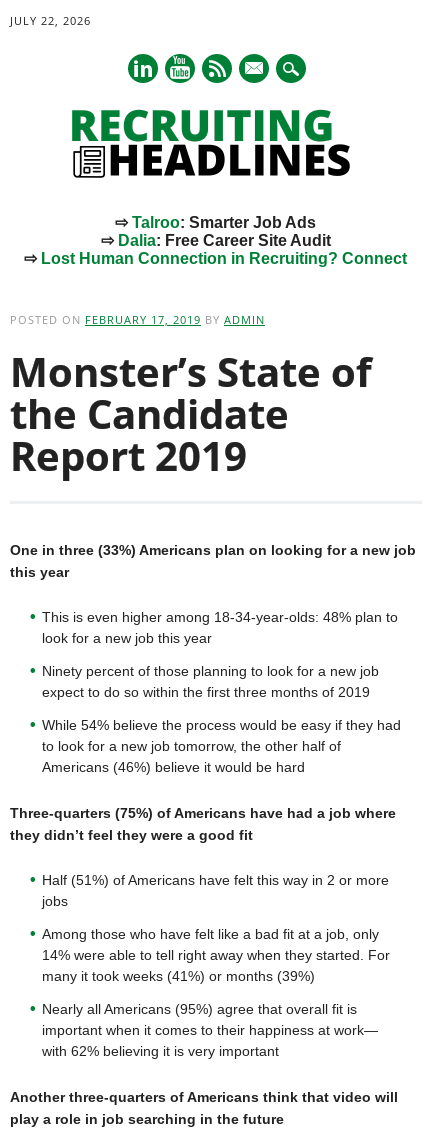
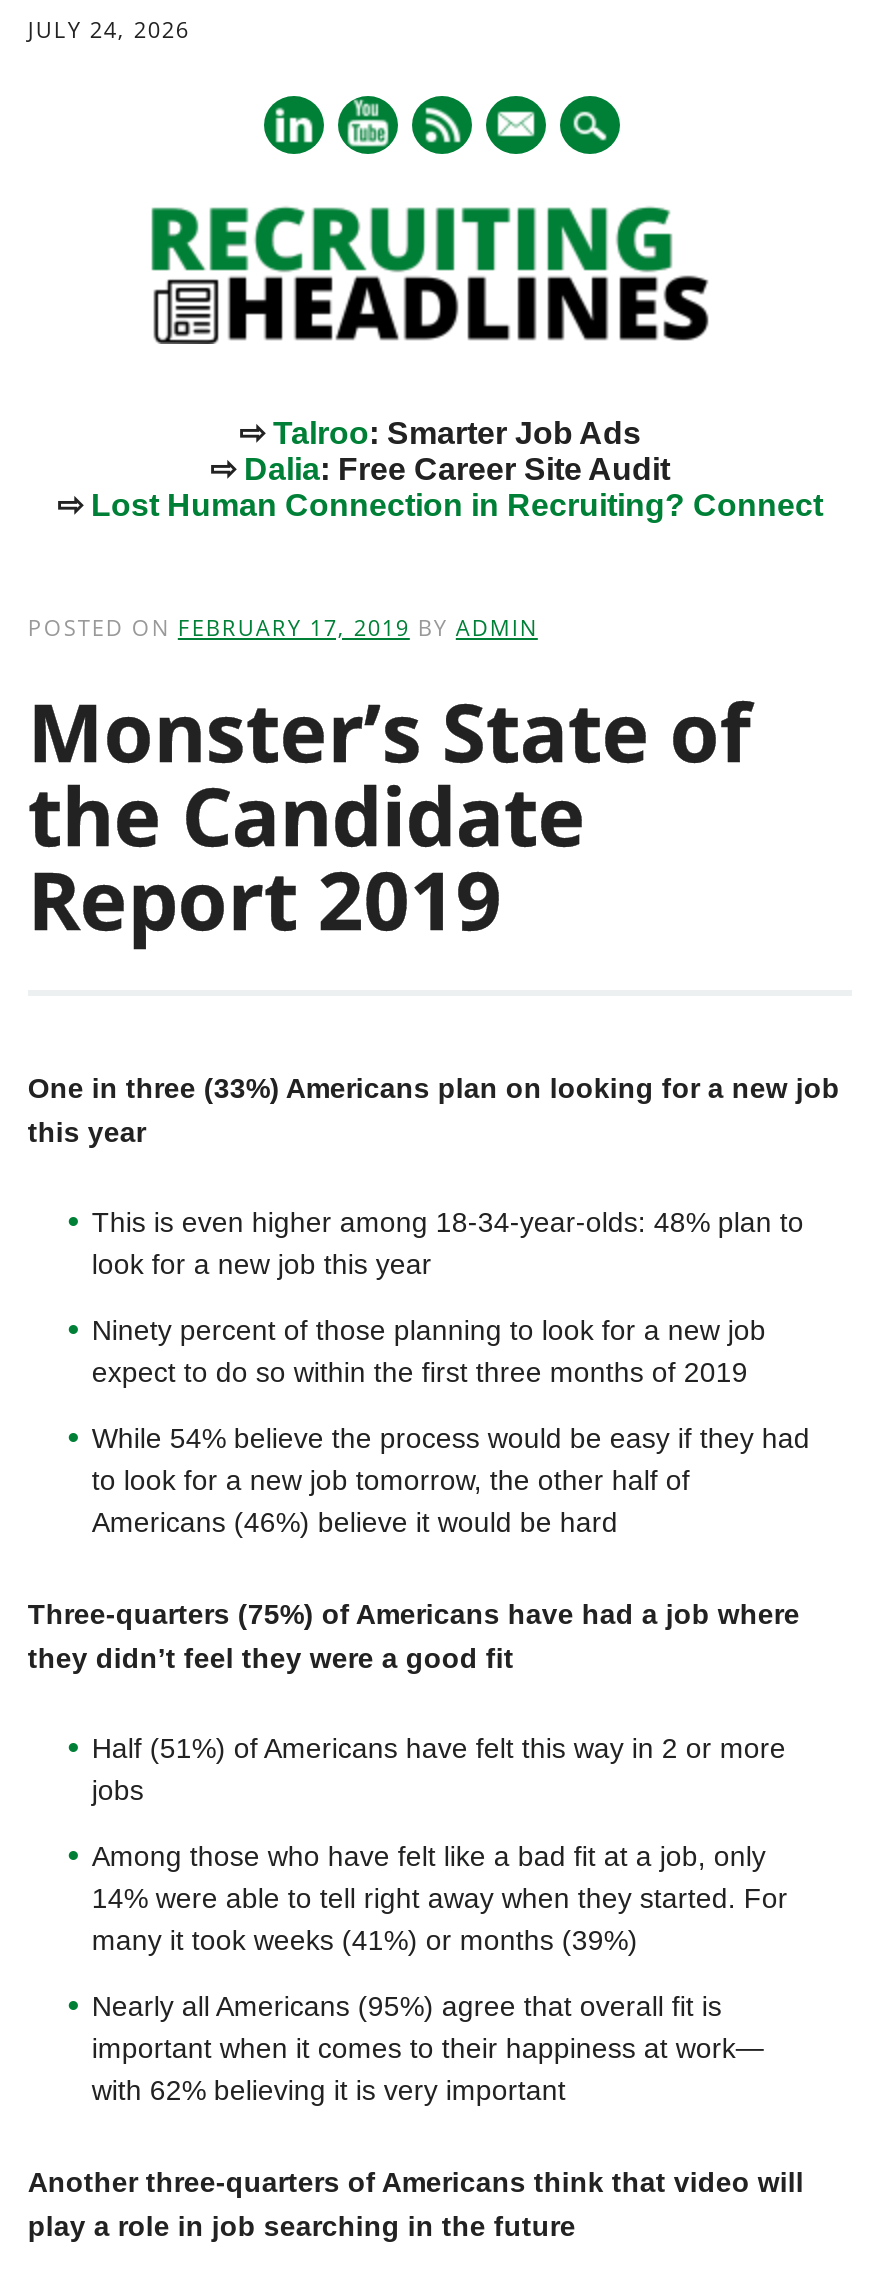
- JULY 22, 2026
+ JULY 24, 2026
